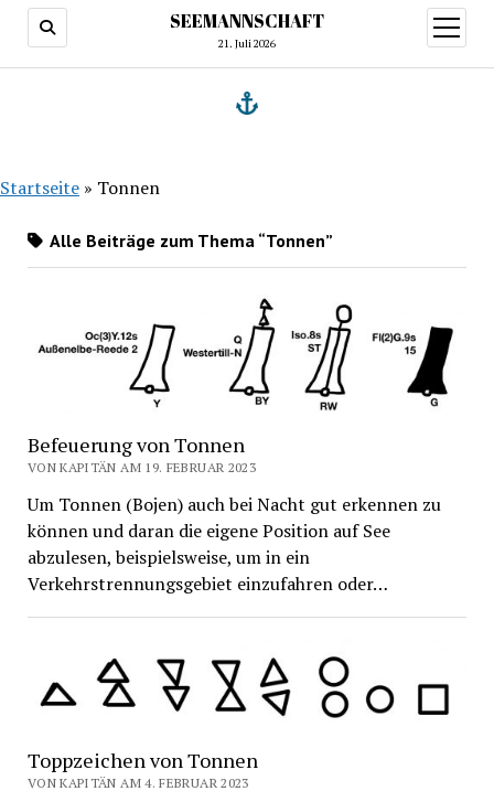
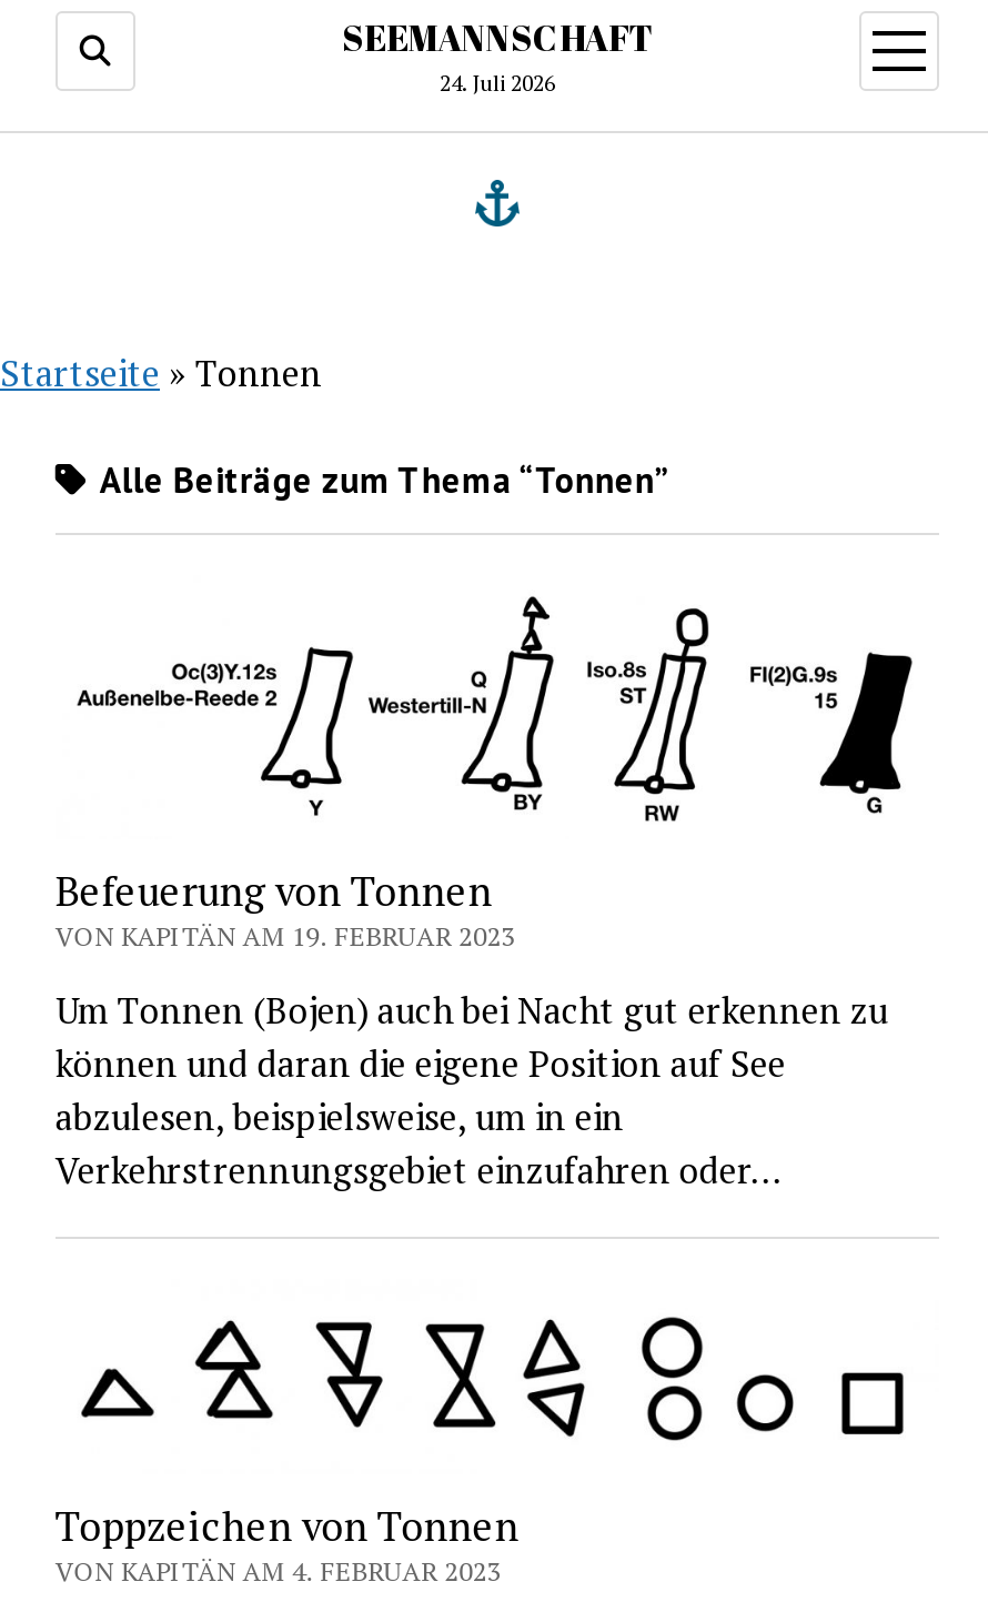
- 21. Juli 2026
+ 24. Juli 2026
